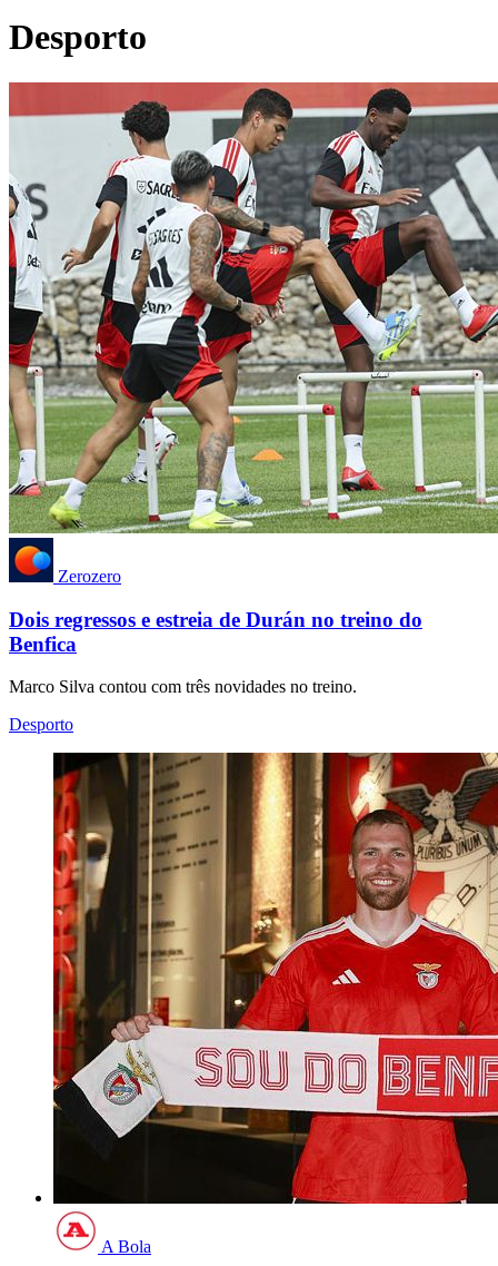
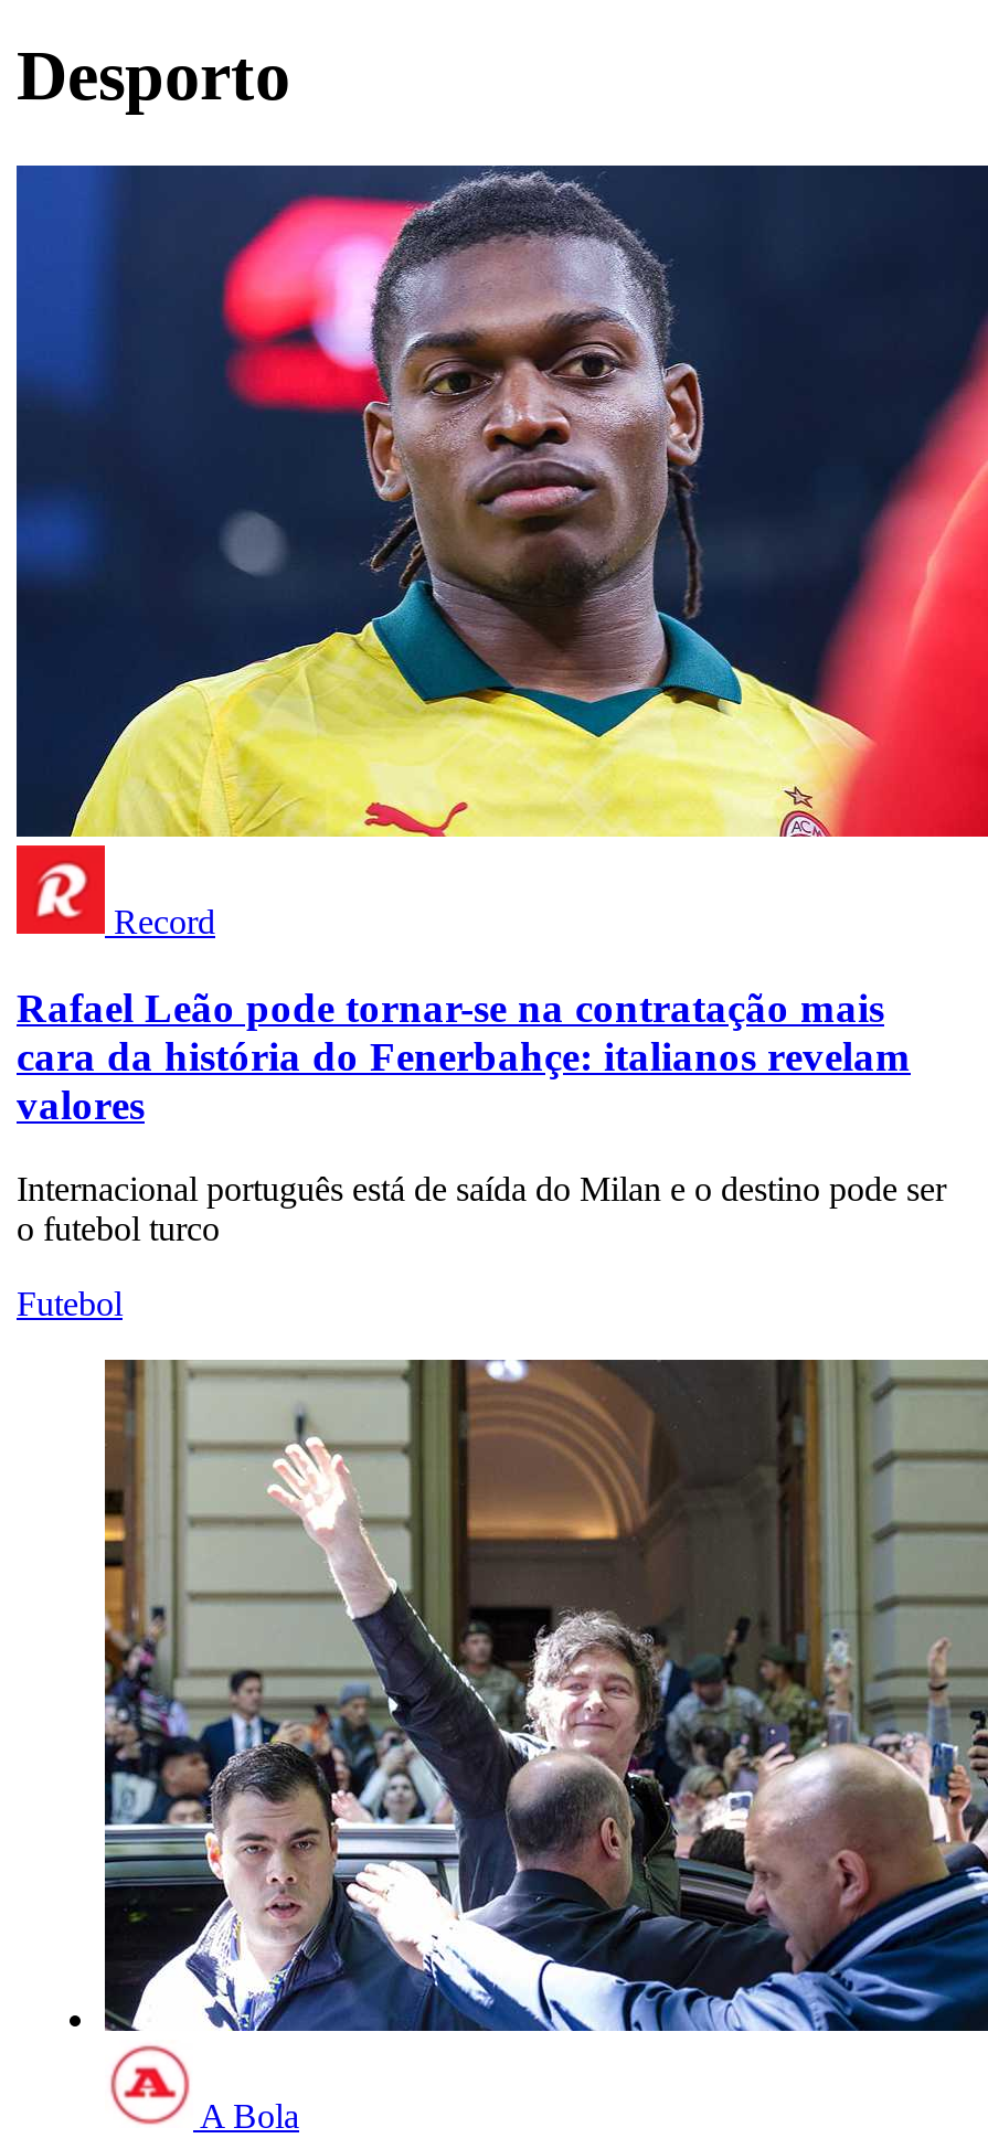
- [image]
- Zerozero
+ [image]
+ Record

- Dois regressos e estreia de Durán no treino do
- Benfica
+ Rafael Leão pode tornar-se na contratação mais
+ cara da história do Fenerbahçe: italianos revelam
+ valores

- Marco Silva contou com três novidades no treino.
+ Internacional português está de saída do Milan e o destino pode ser
+ o futebol turco

- Desporto
+ Futebol

- [image]
+ [image]
